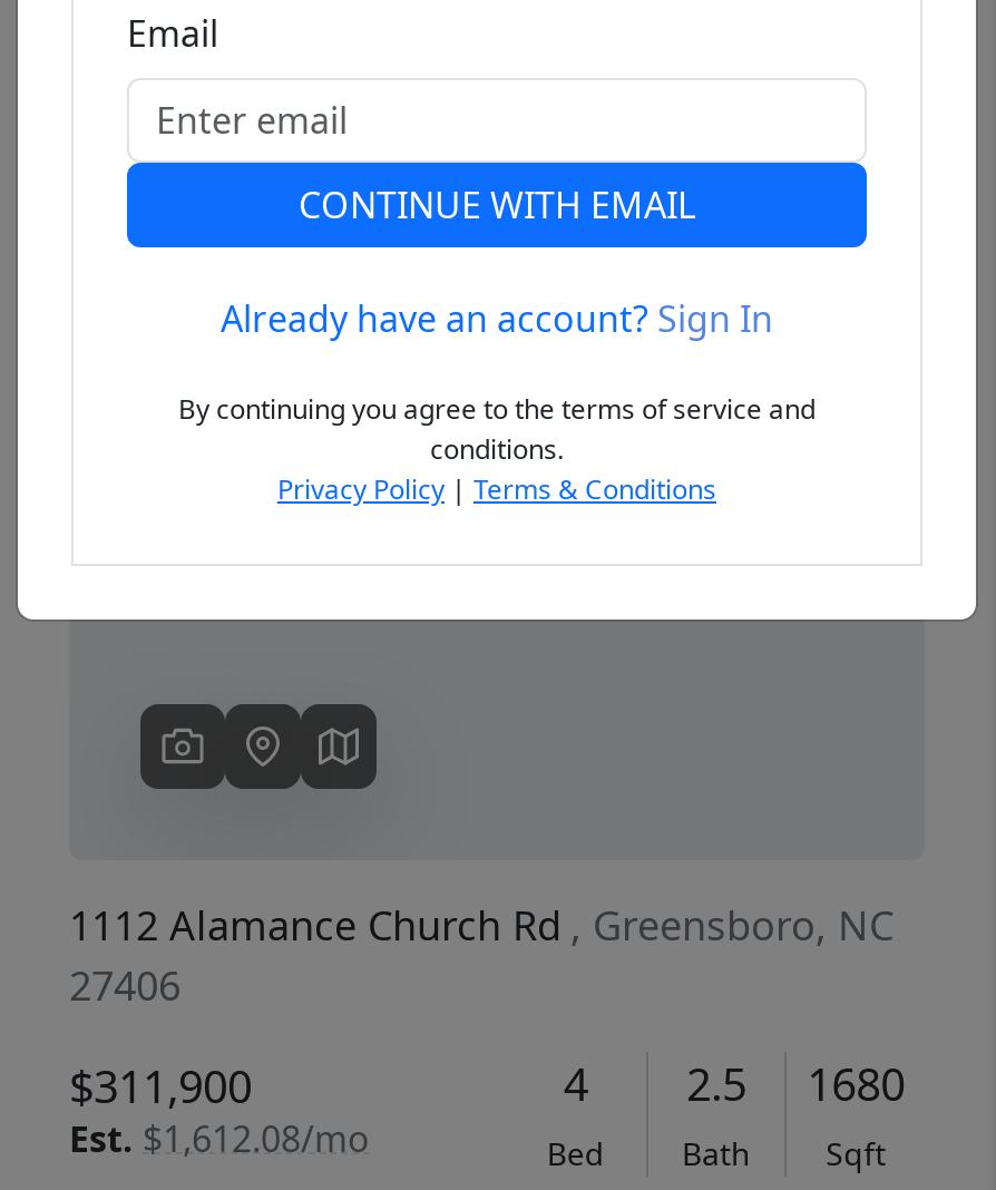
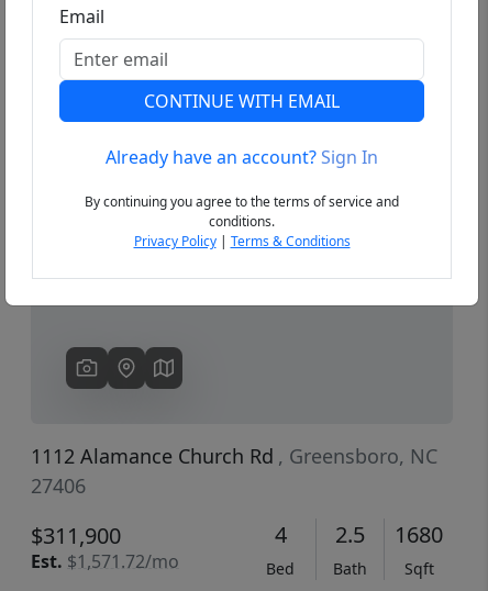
- Est. $1,612.08/mo
+ Est. $1,571.72/mo
